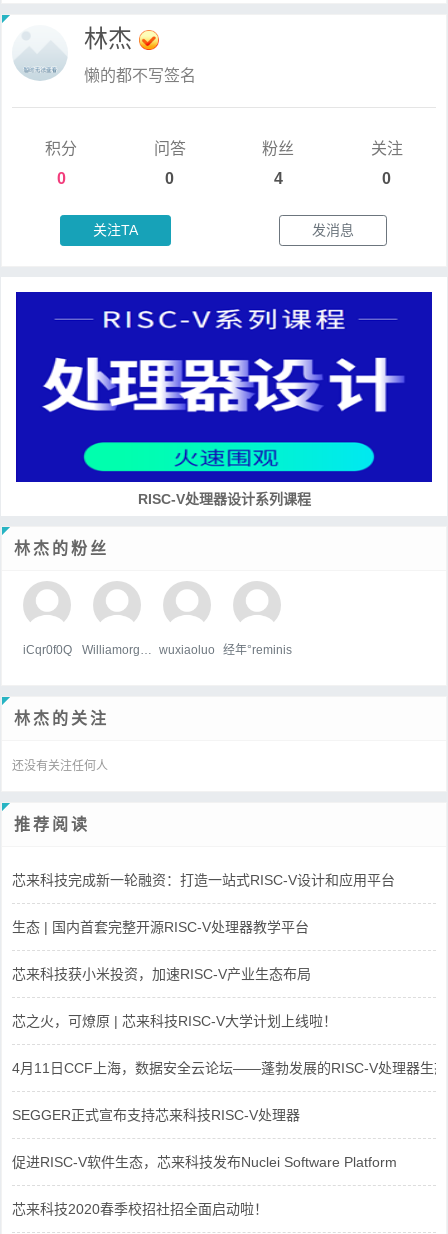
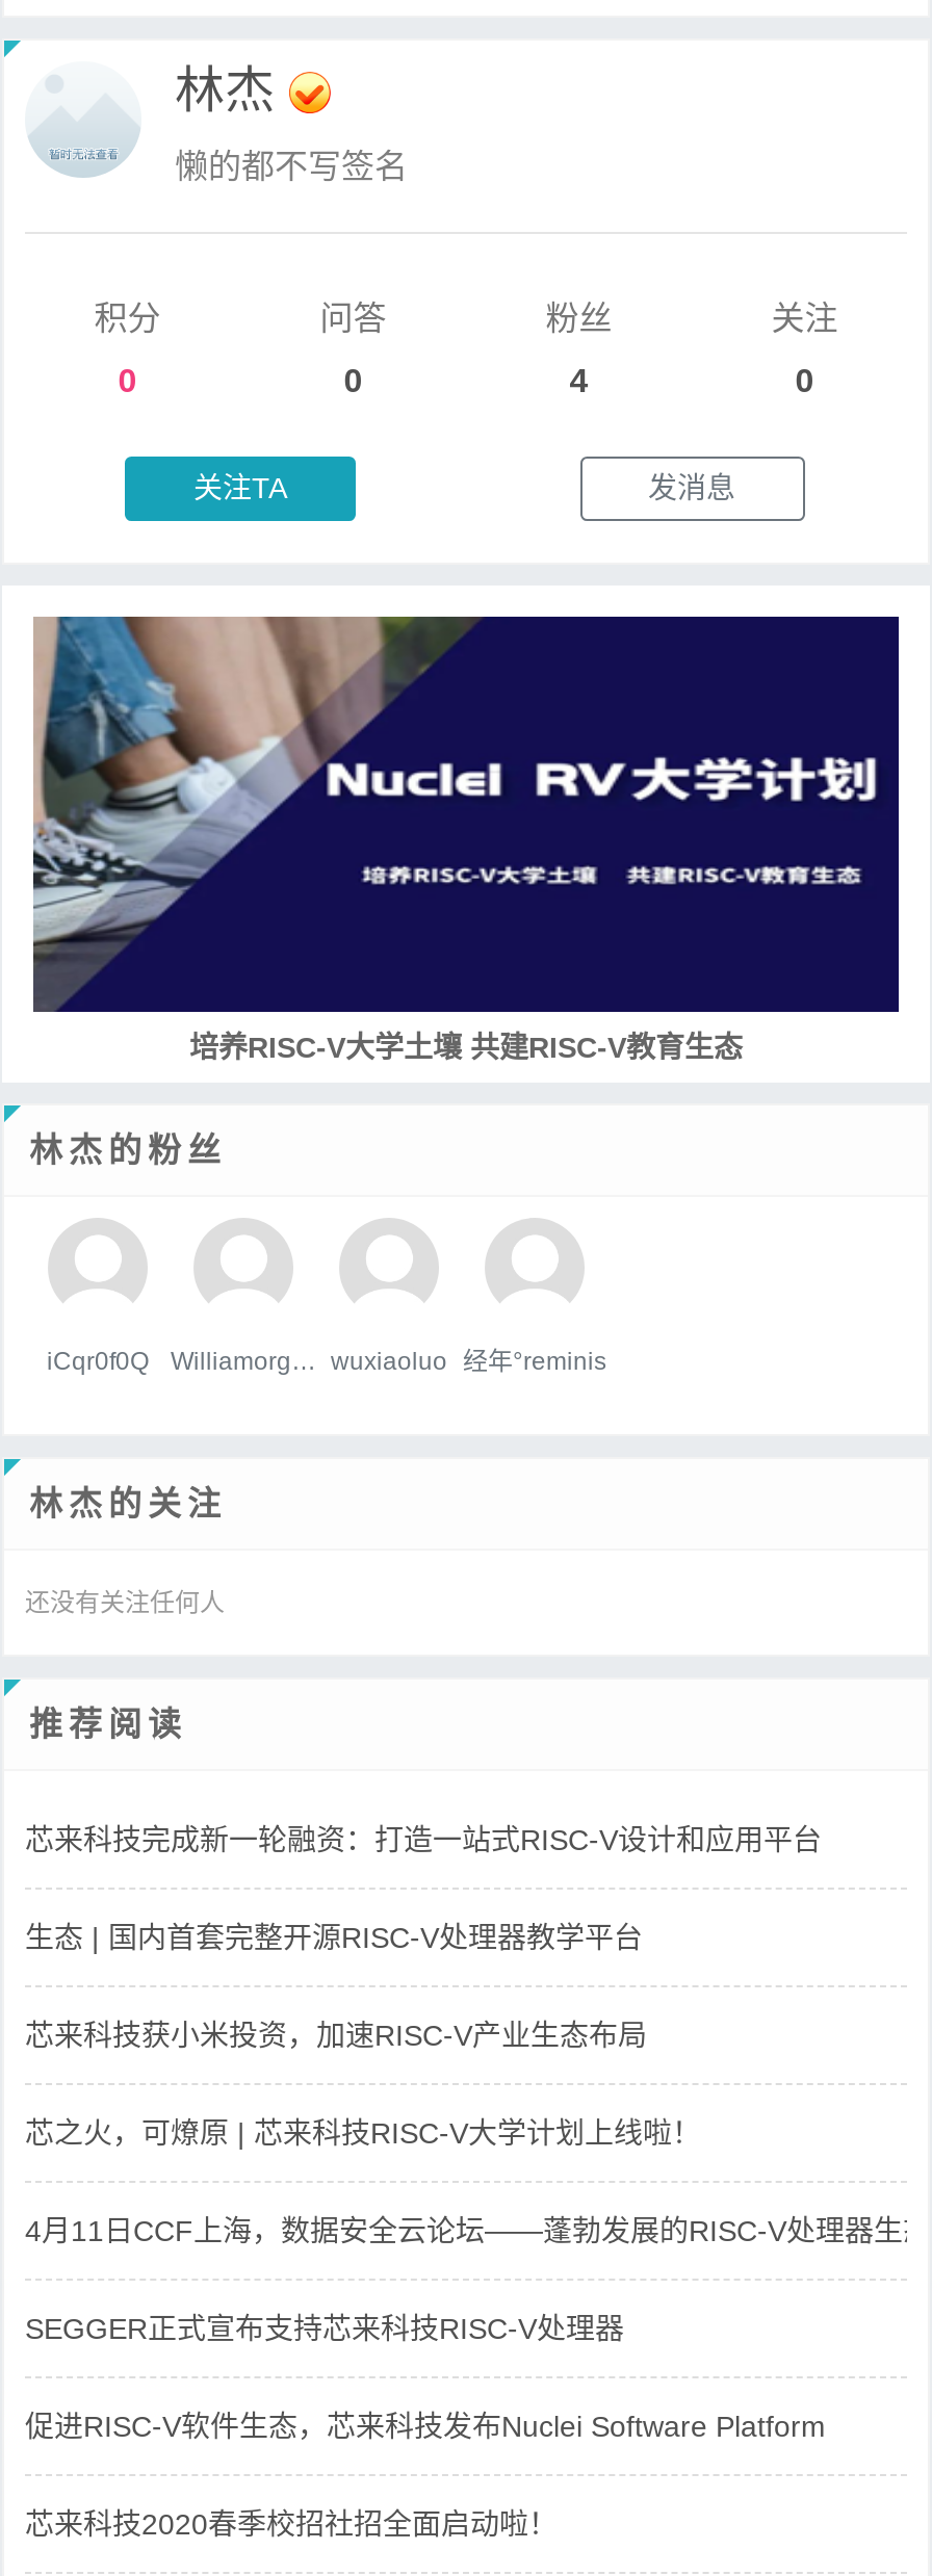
- [image]
- RISC-V处理器设计系列课程
+ [image]
+ 培养RISC-V大学土壤 共建RISC-V教育生态
